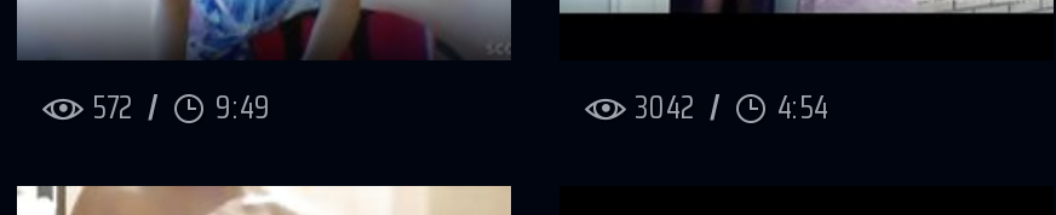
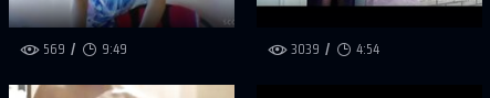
- 572 9:49
+ 569 9:49

- 3042 4:54
+ 3039 4:54
